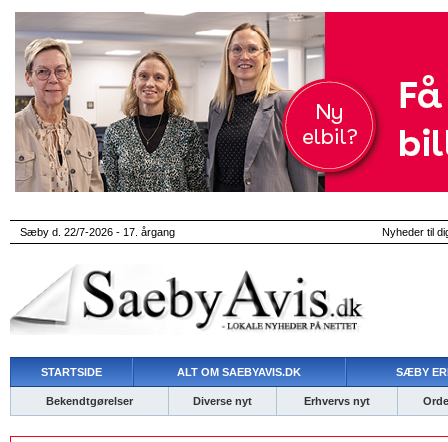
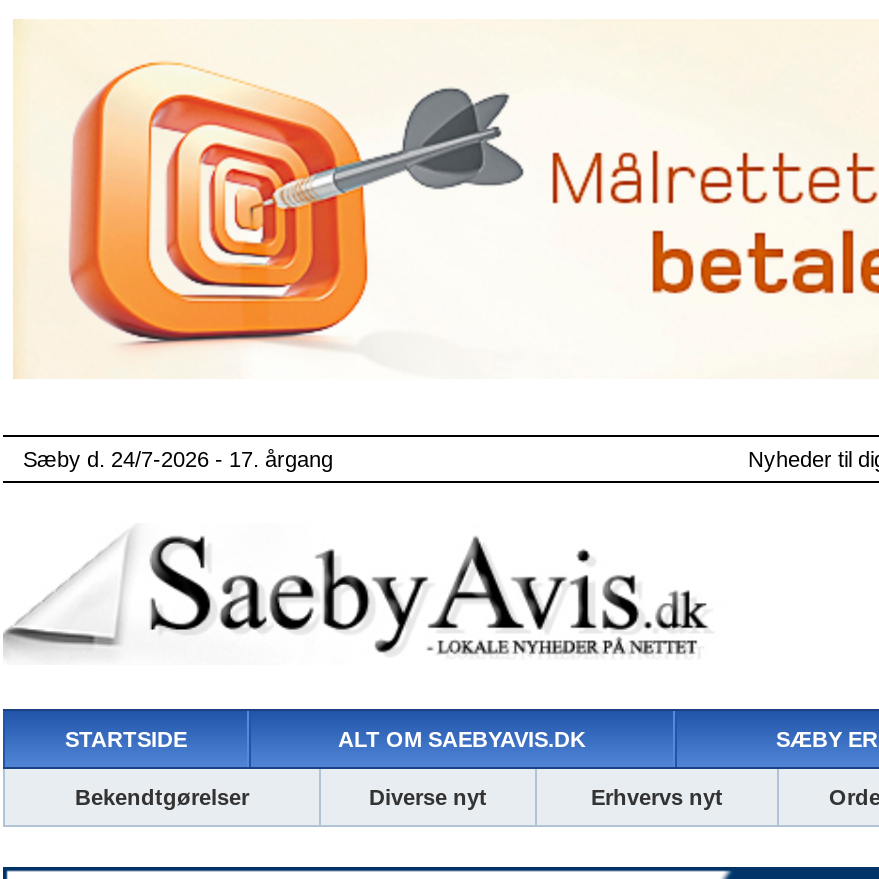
- [image]
- Sæby d. 22/7-2026 - 17. årgang
+ [image]
+ Sæby d. 24/7-2026 - 17. årgang
